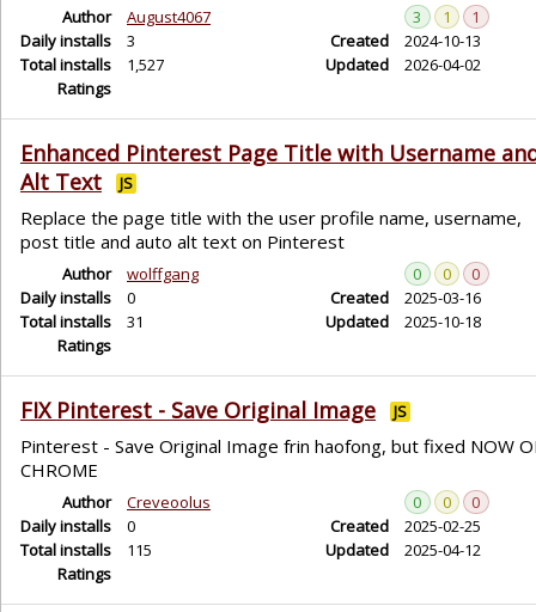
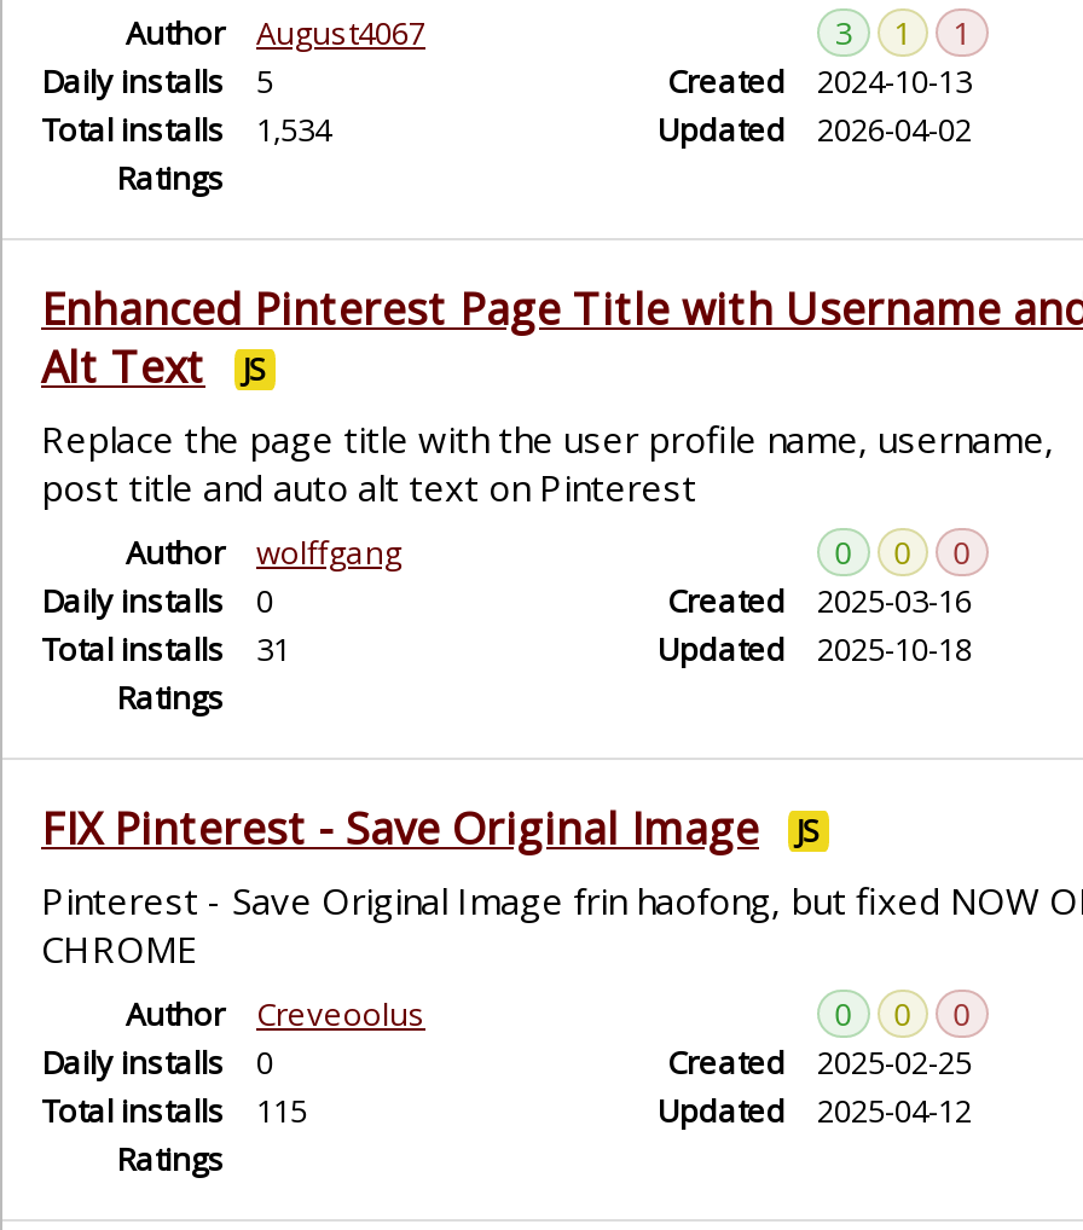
- Daily installs 3
+ Daily installs 5

- Total installs 1,527
+ Total installs 1,534
